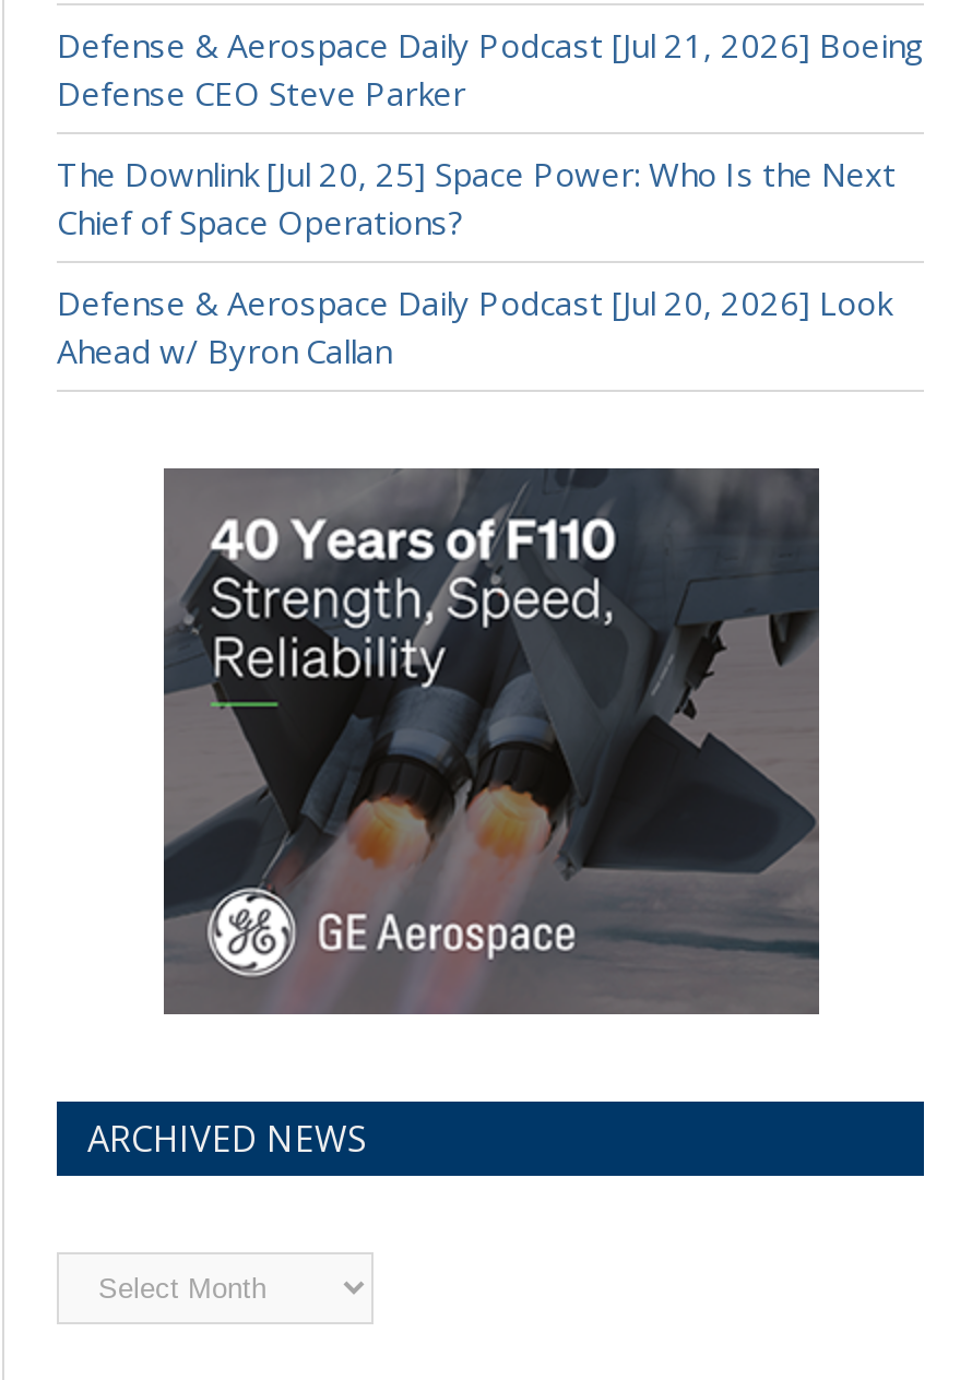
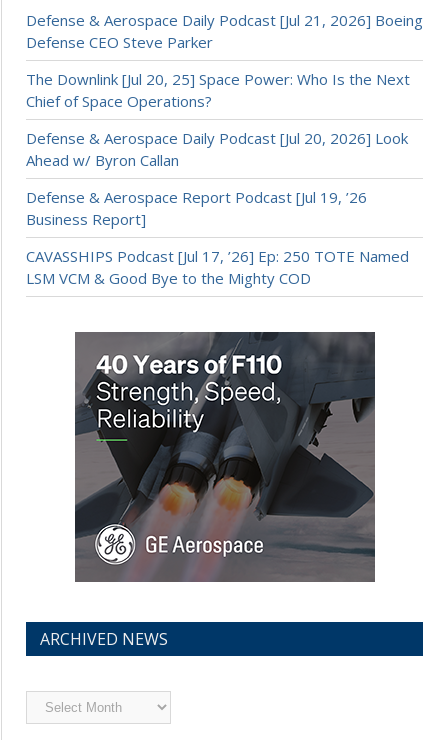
+ Defense & Aerospace Report Podcast [Jul 19, ’26
+ Business Report]
+ CAVASSHIPS Podcast [Jul 17, ’26] Ep: 250 TOTE Named
+ LSM VCM & Good Bye to the Mighty COD
